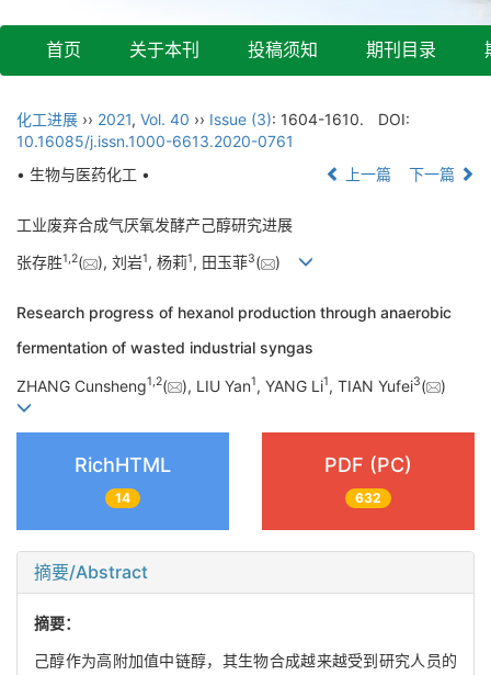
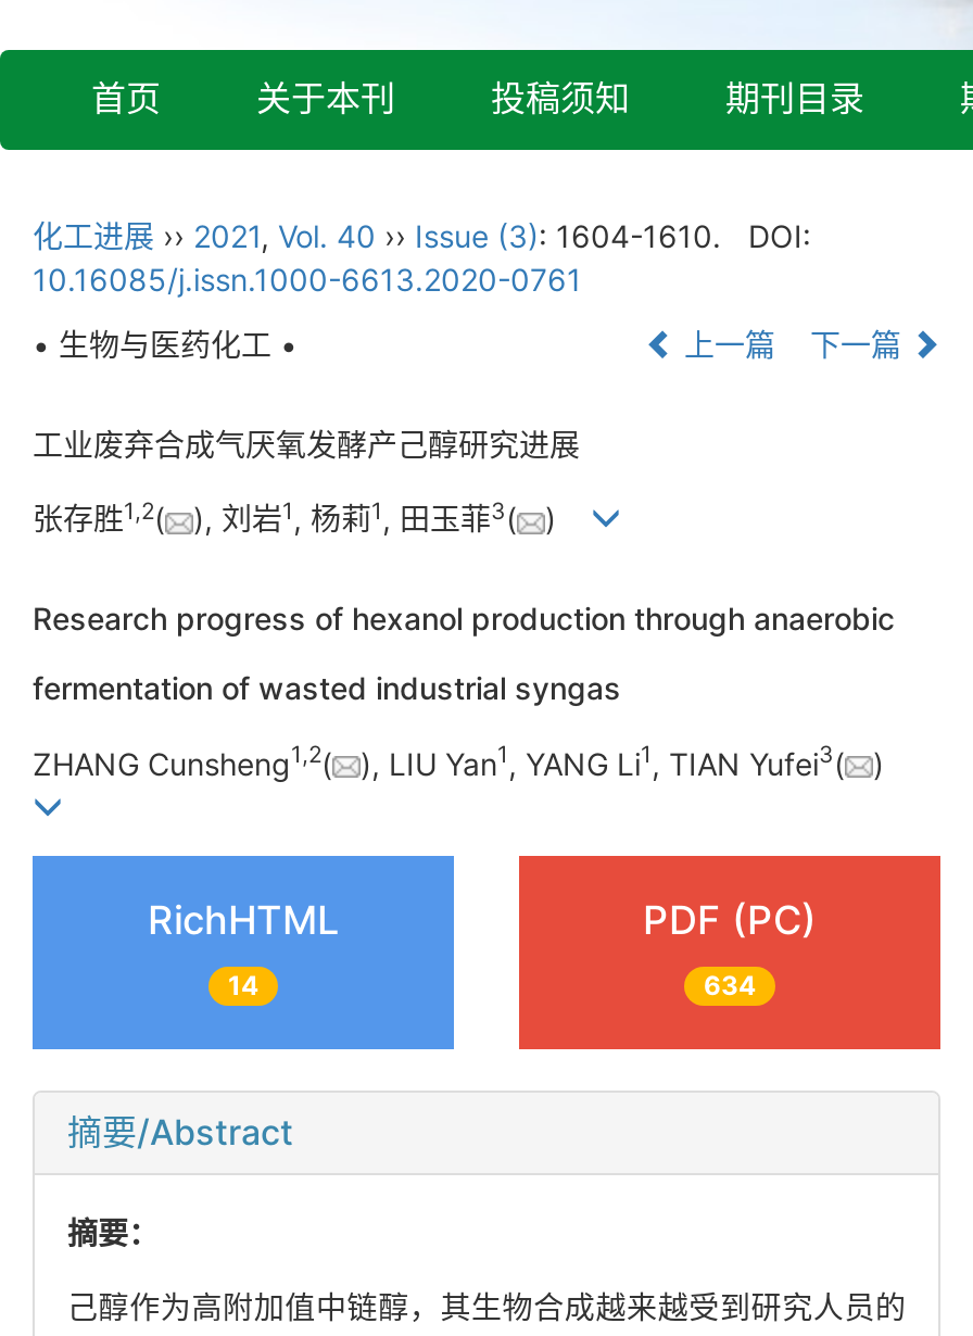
- 632
+ 634
